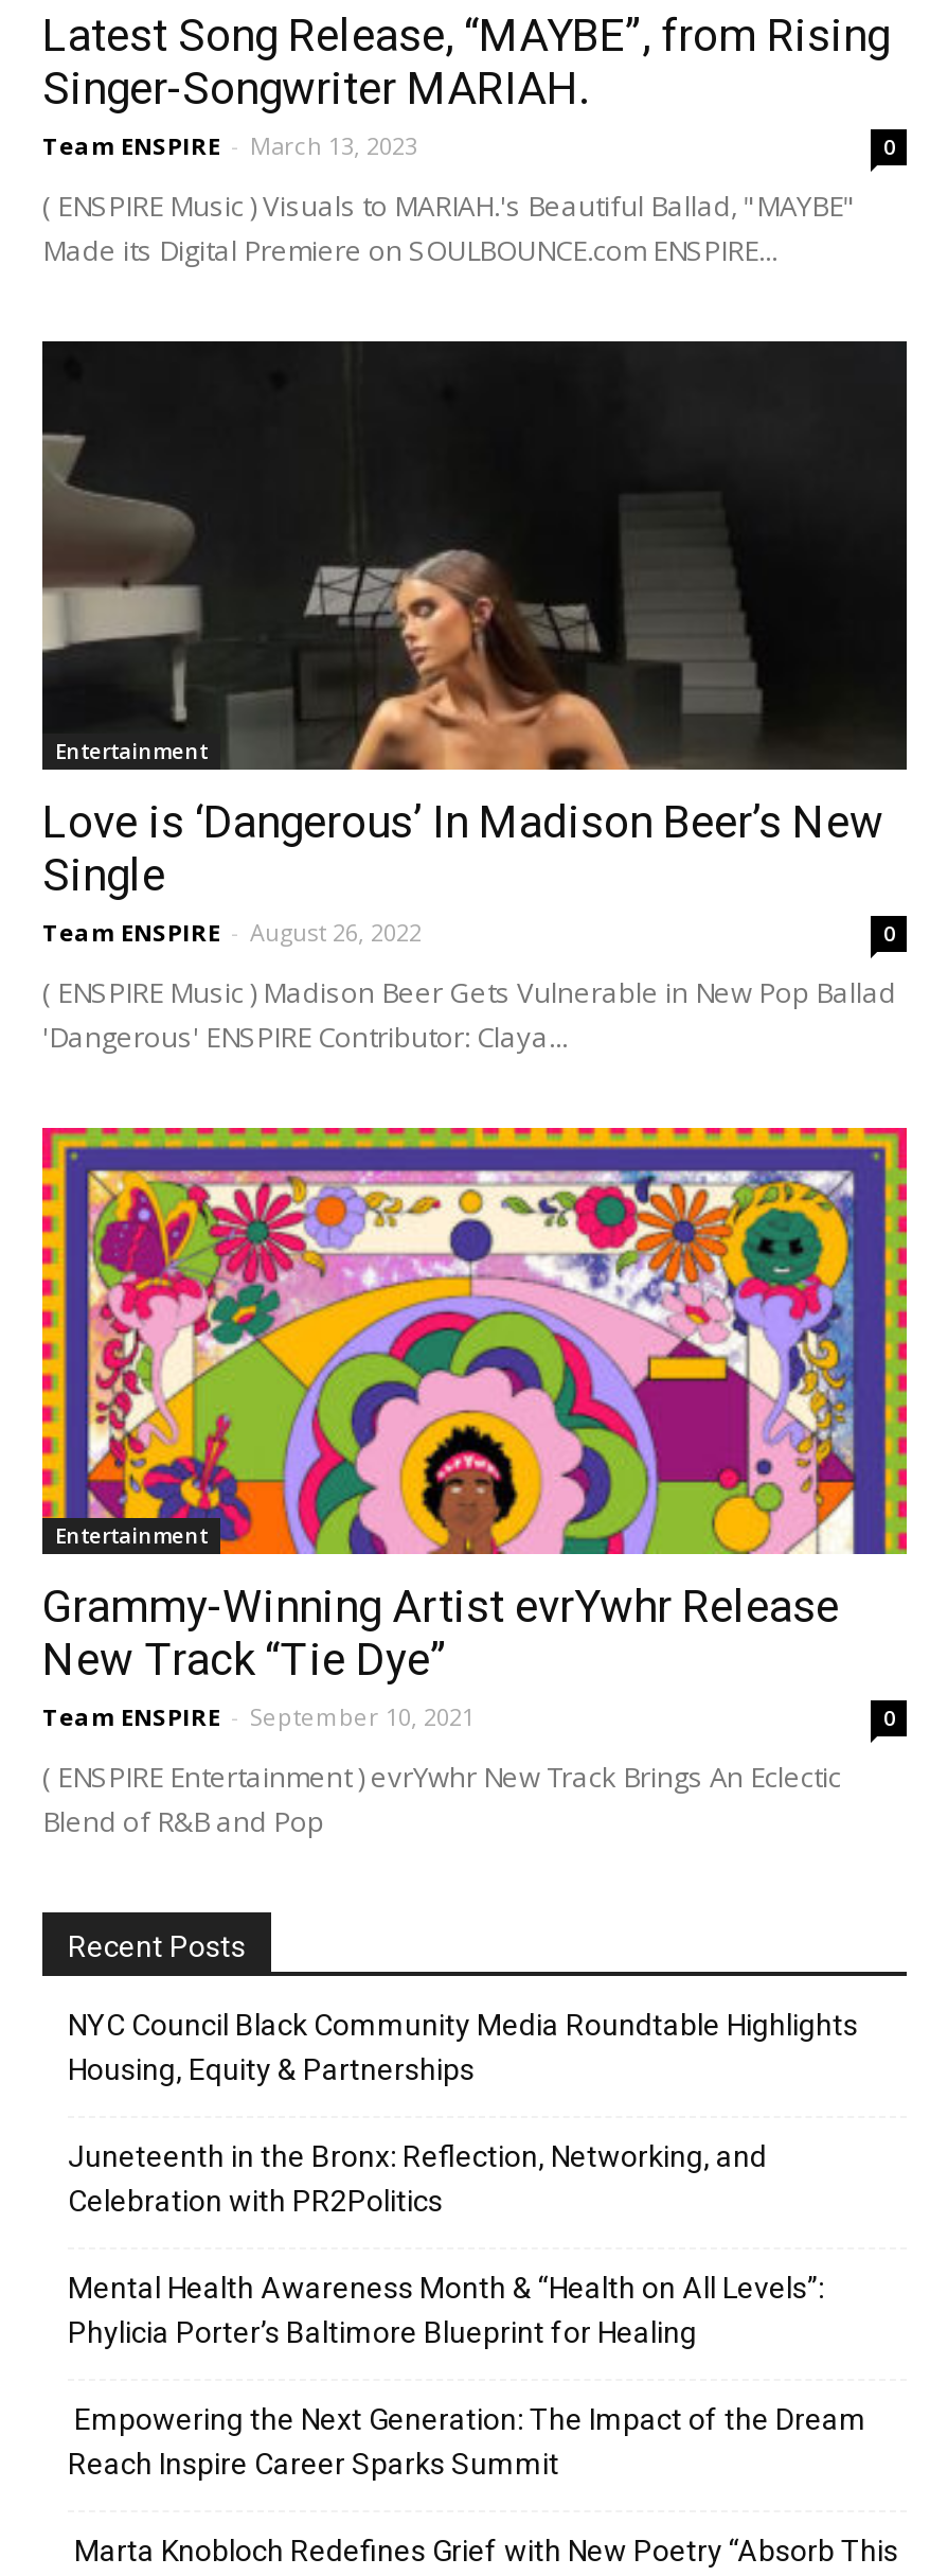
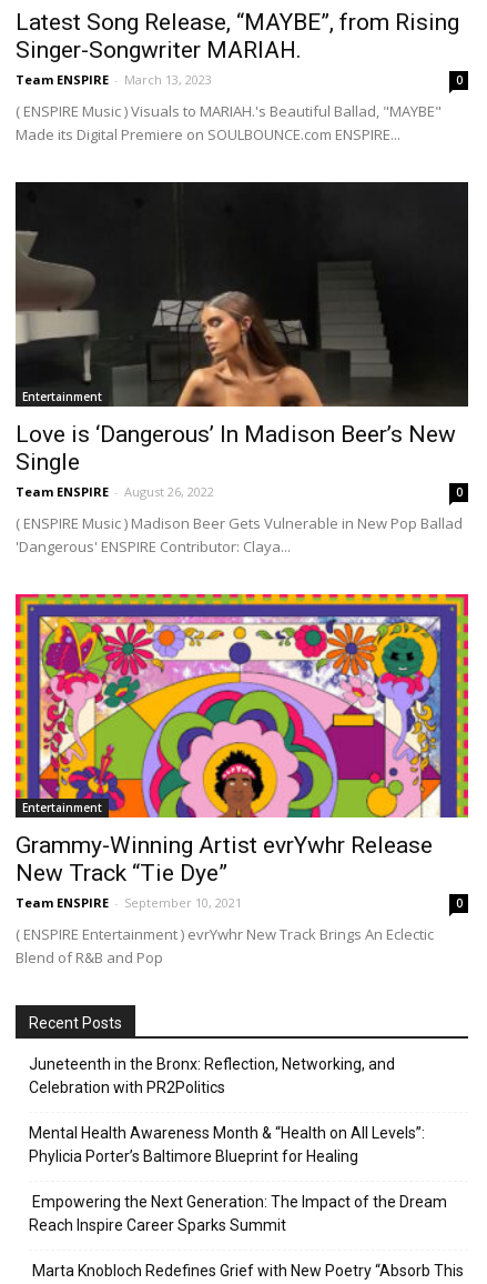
- NYC Council Black Community Media Roundtable Highlights
- Housing, Equity & Partnerships
